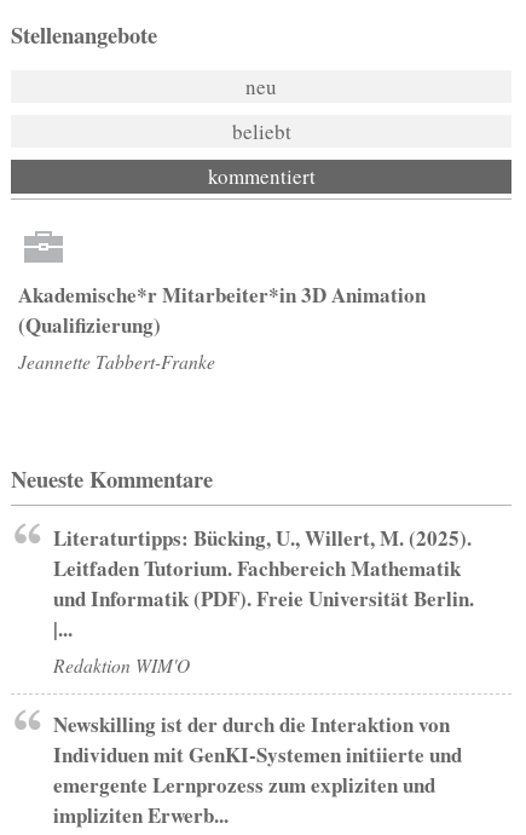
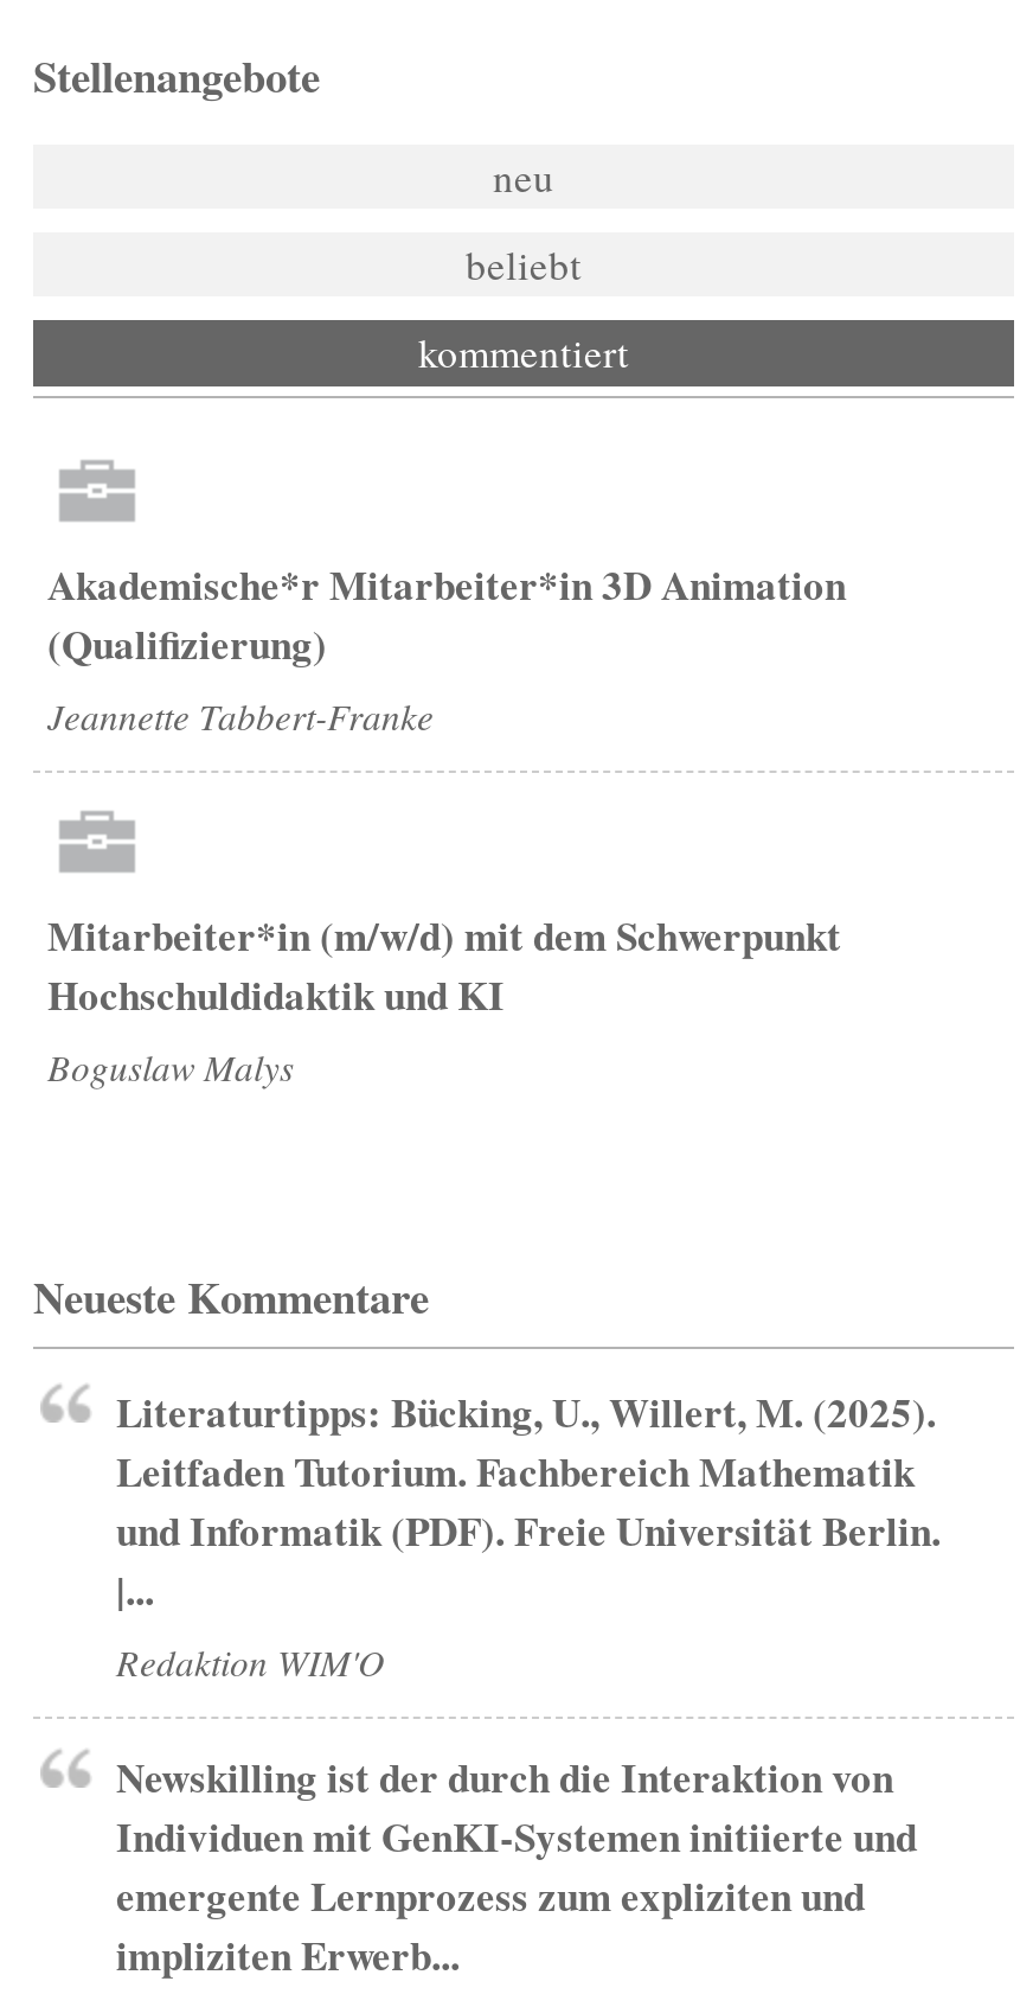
+ Mitarbeiter*in (m/w/d) mit dem Schwerpunkt
+ Hochschuldidaktik und KI
+ Boguslaw Malys
